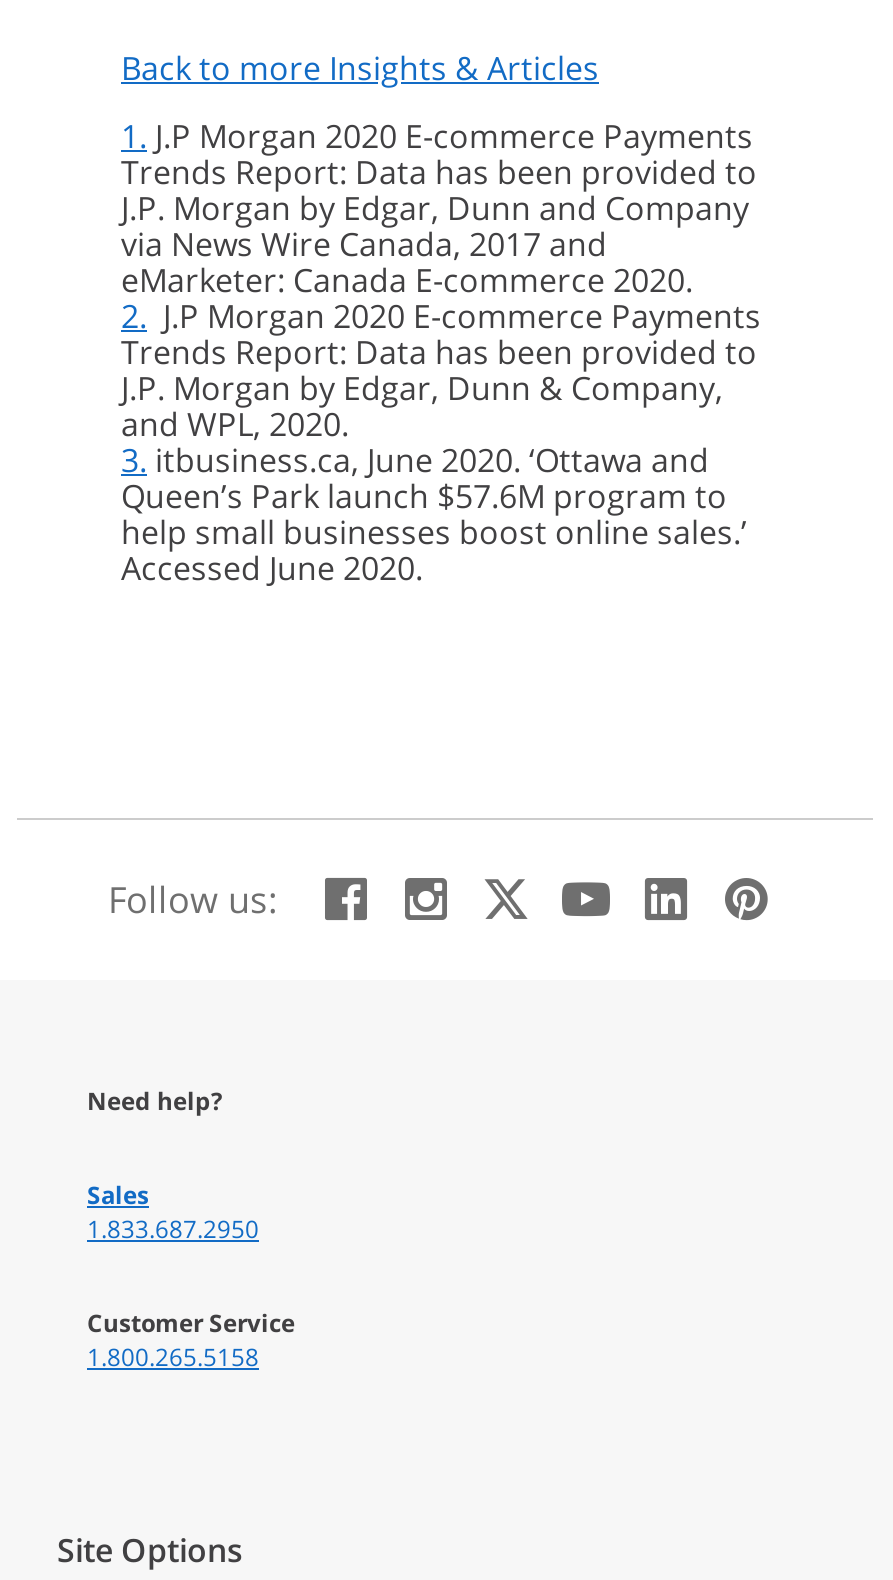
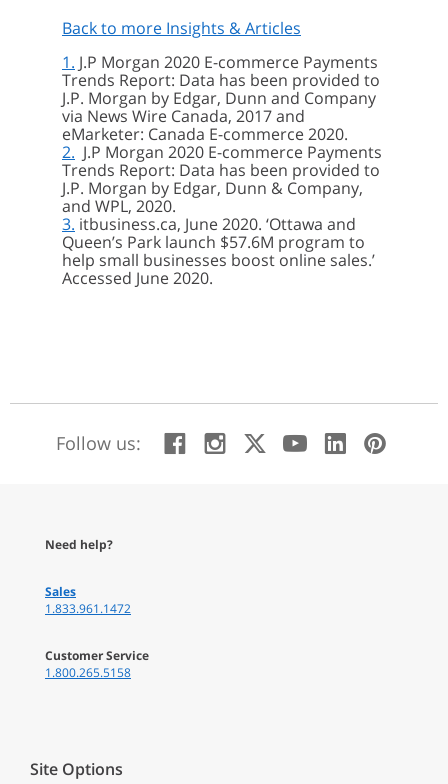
- 1.833.687.2950
+ 1.833.961.1472
